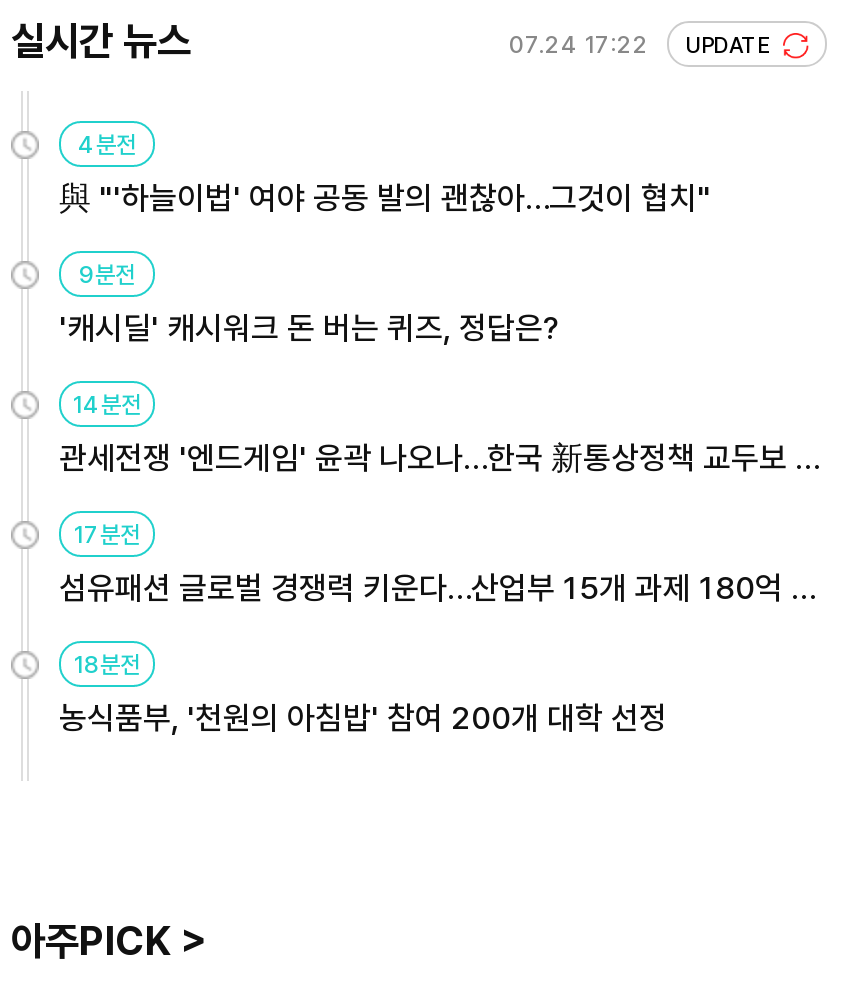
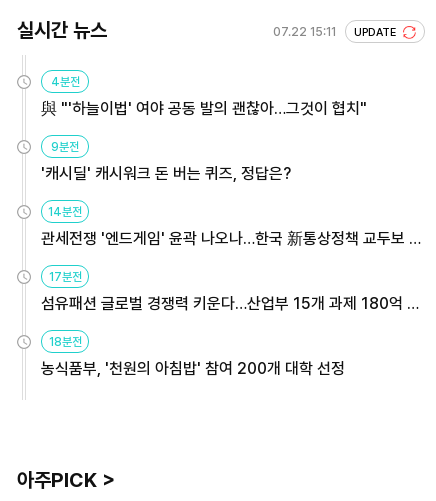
- 07.24 17:22 UPDATE
+ 07.22 15:11 UPDATE
